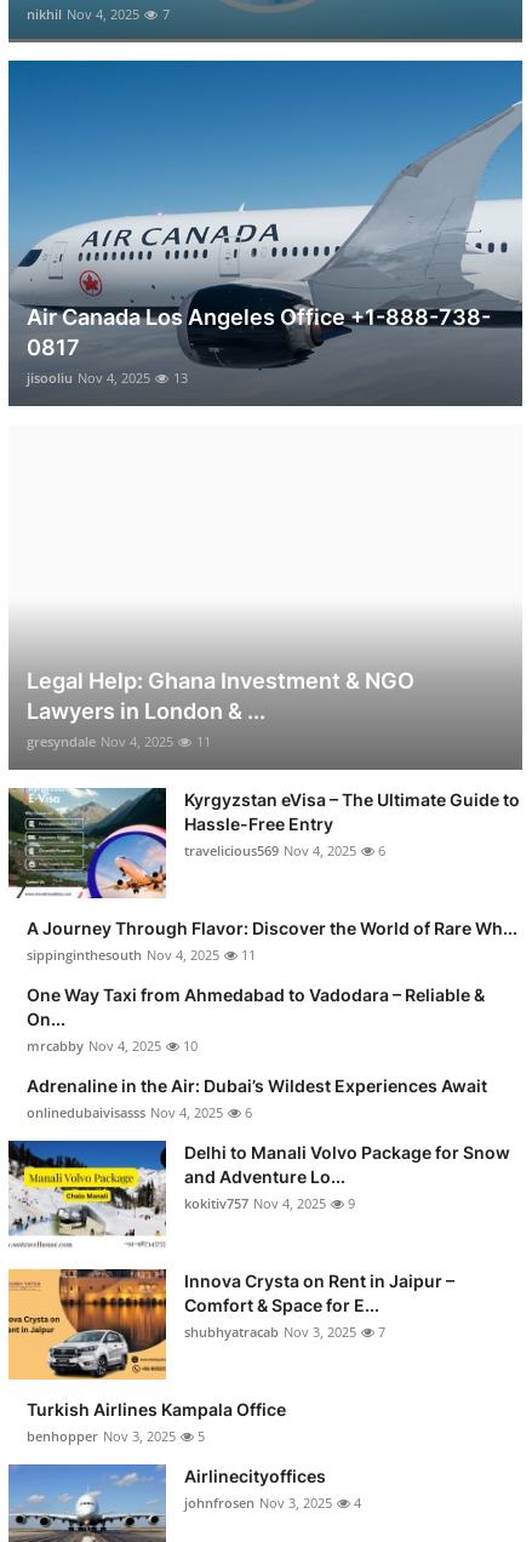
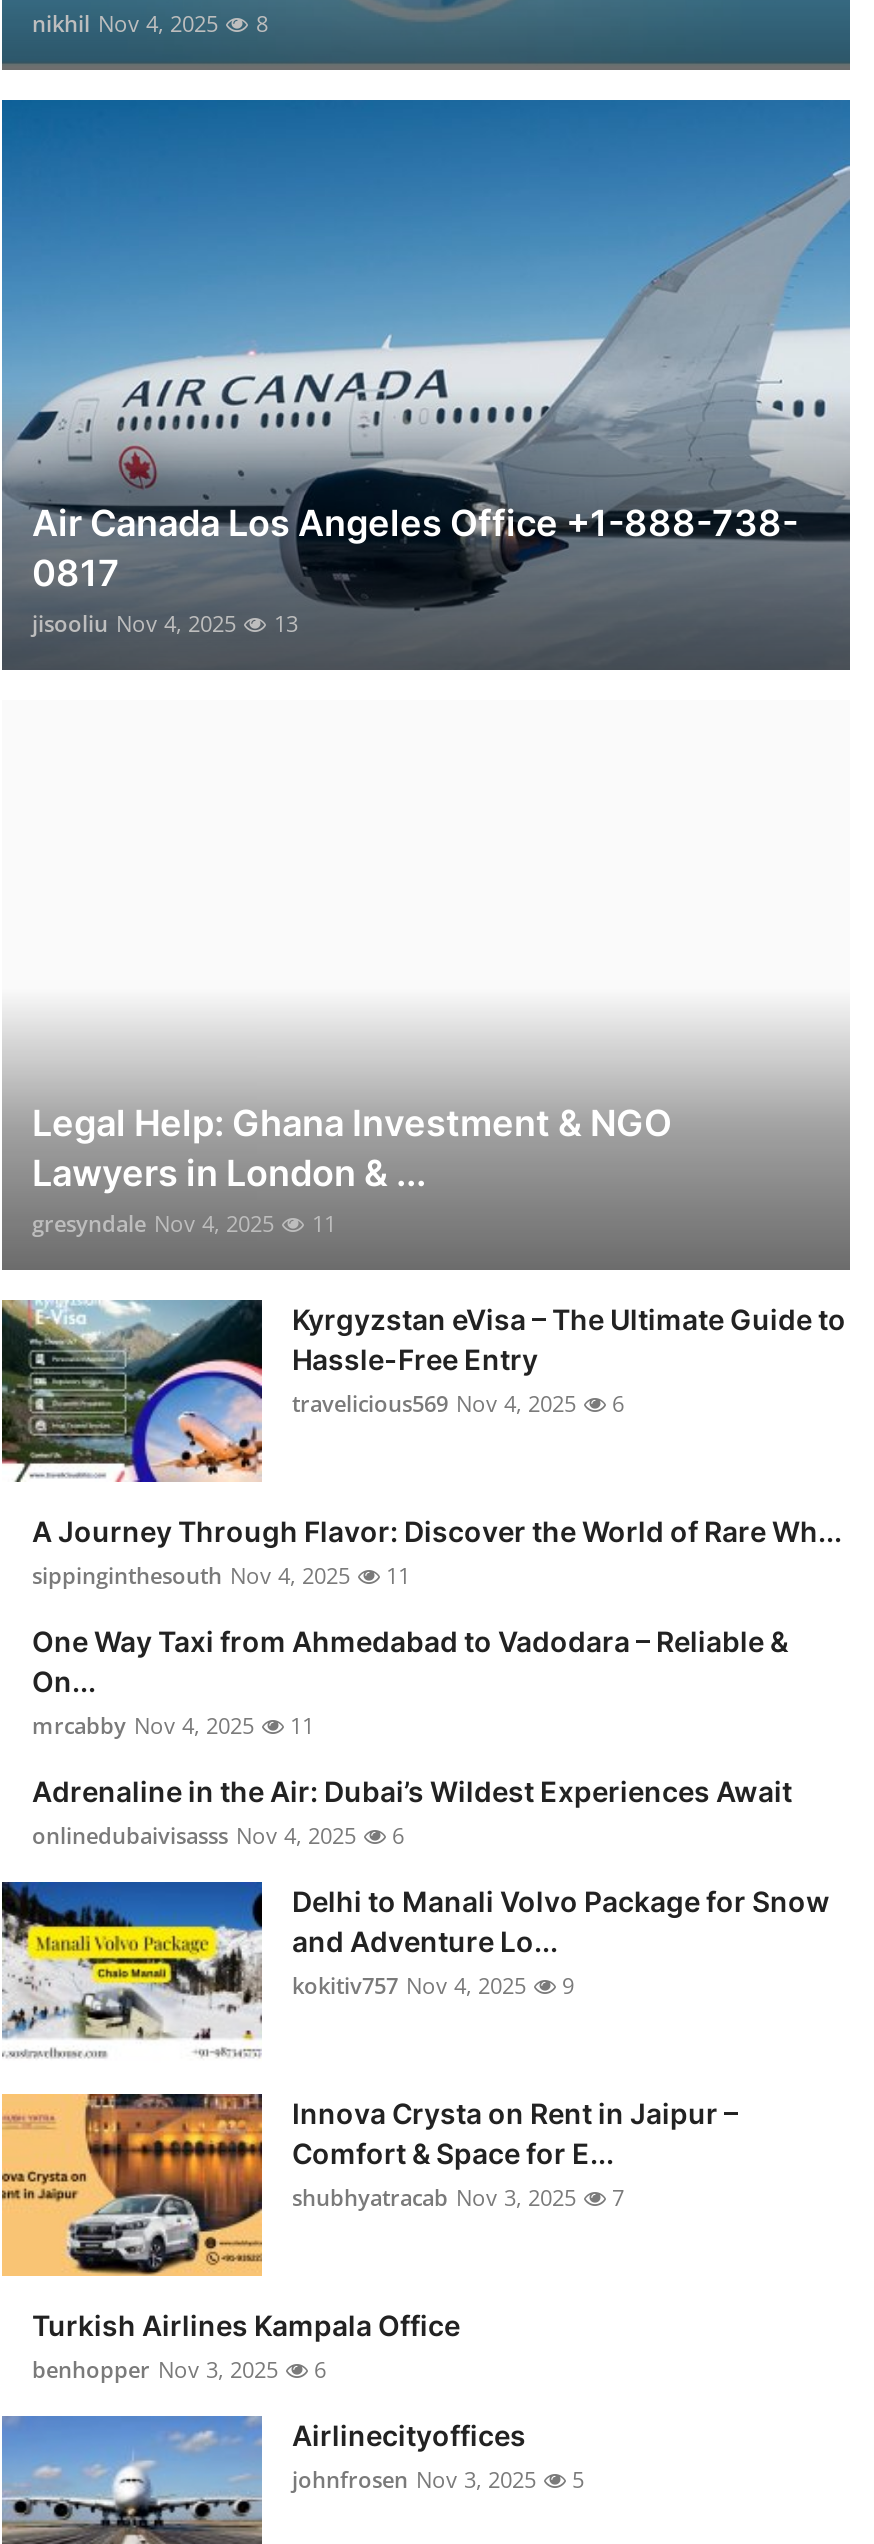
- nikhil Nov 4, 2025 7
+ nikhil Nov 4, 2025 8

- mrcabby Nov 4, 2025 10
+ mrcabby Nov 4, 2025 11

- benhopper Nov 3, 2025 5
+ benhopper Nov 3, 2025 6

- johnfrosen Nov 3, 2025 4
+ johnfrosen Nov 3, 2025 5
